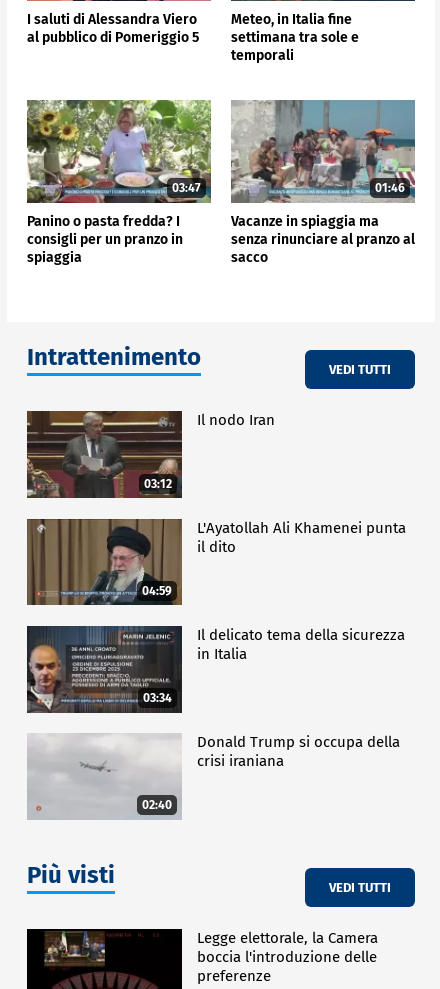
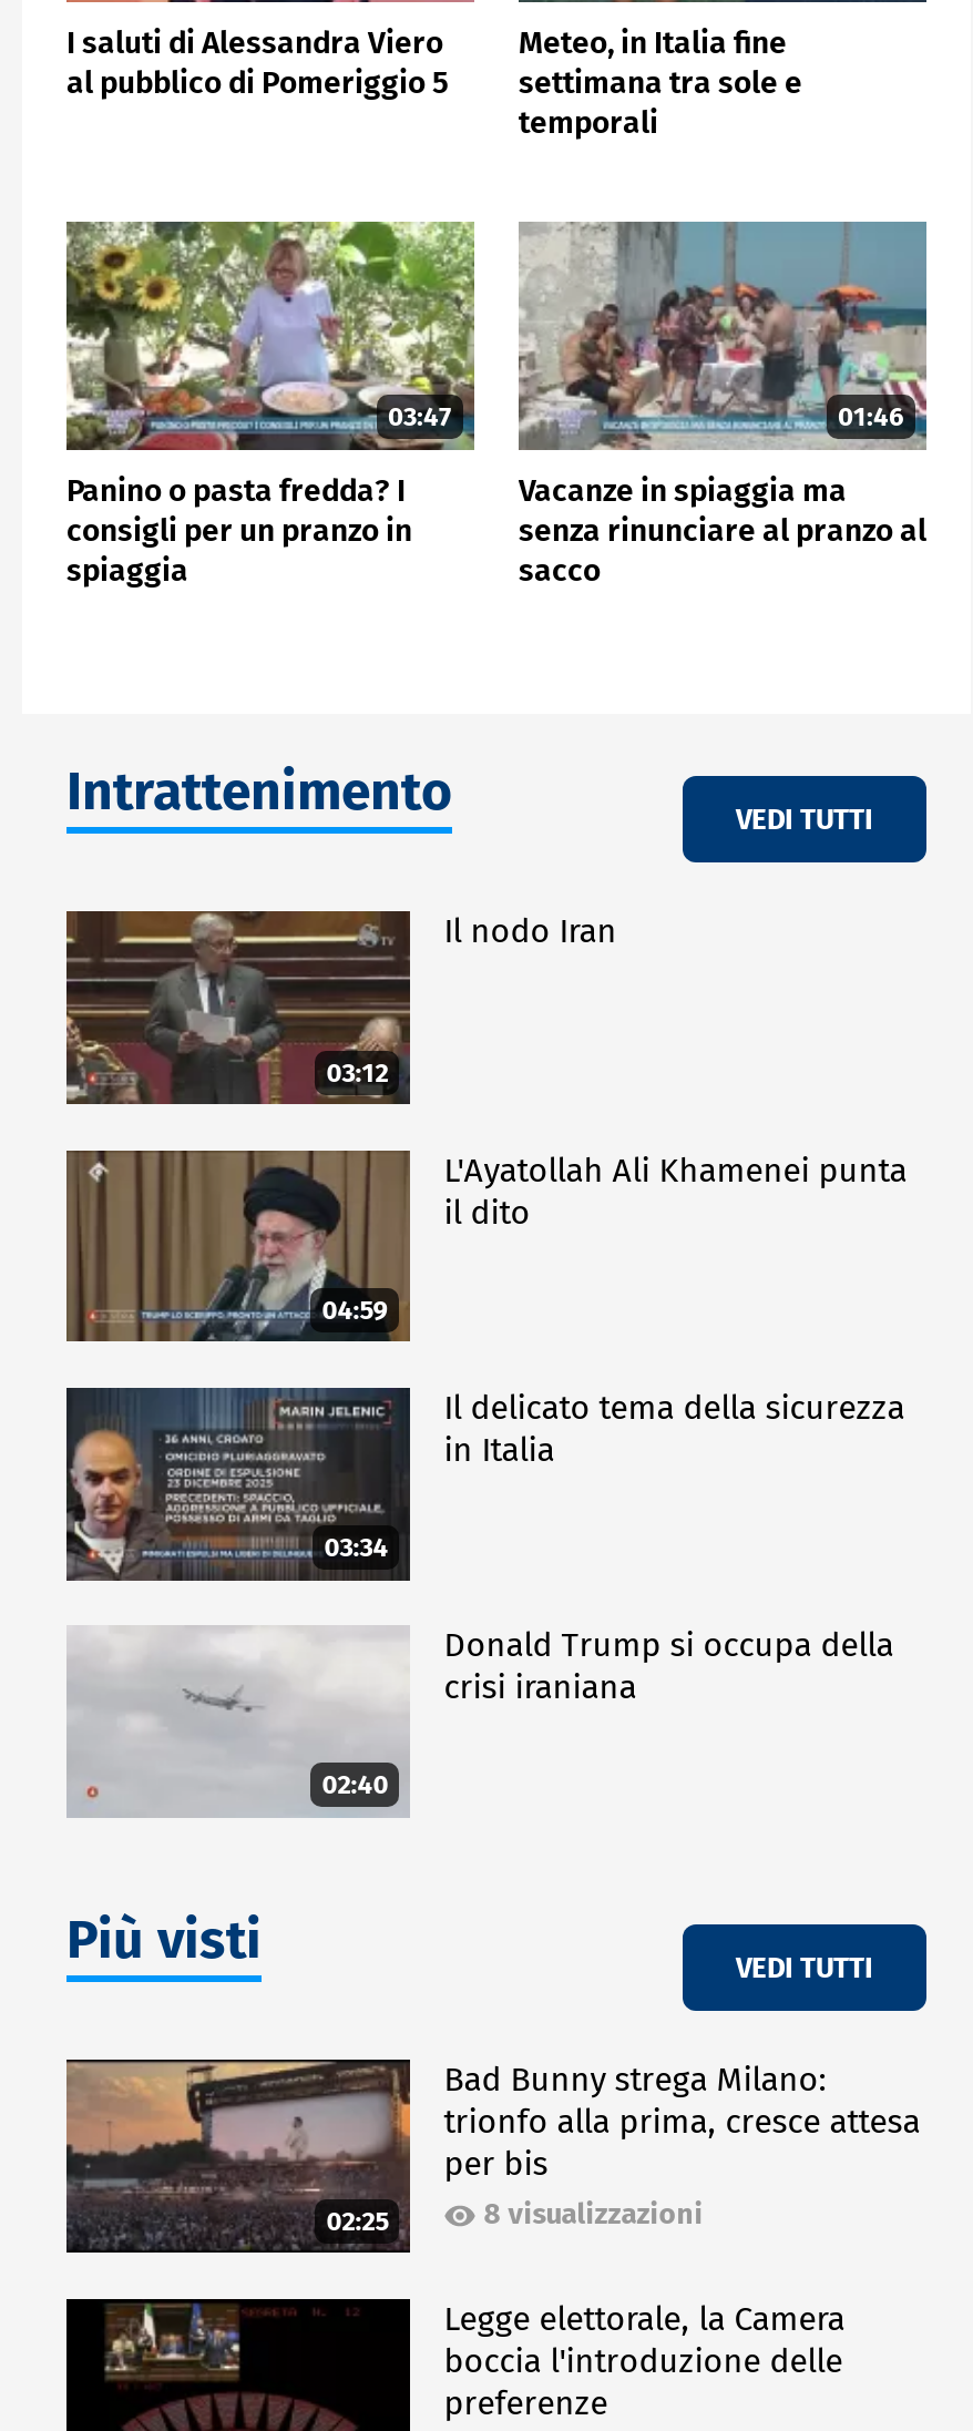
+ [image]
+ 02:25

+ Bad Bunny strega Milano:
+ trionfo alla prima, cresce attesa
+ per bis
+ 8 visualizzazioni
